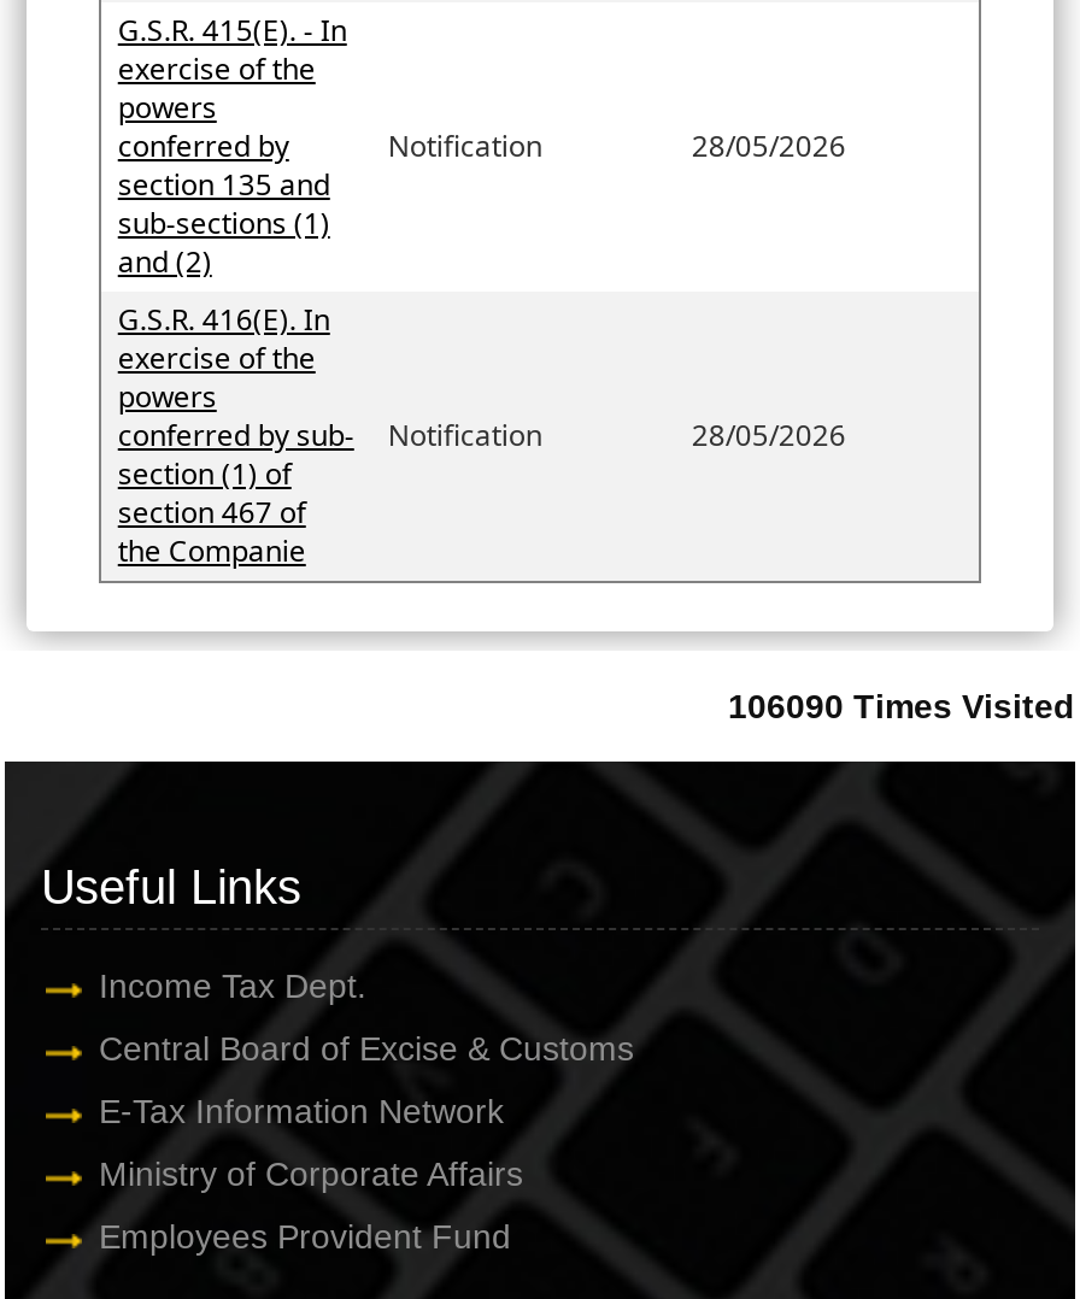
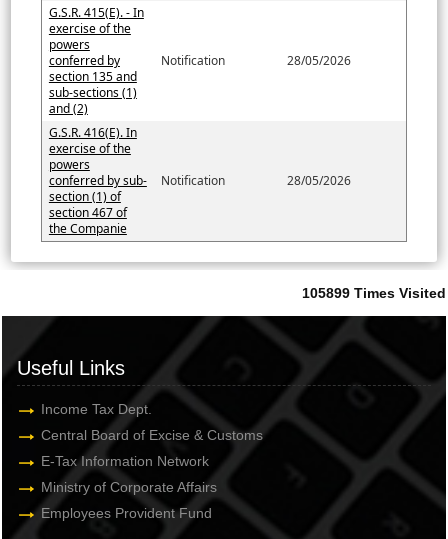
- 106090 Times Visited
+ 105899 Times Visited
